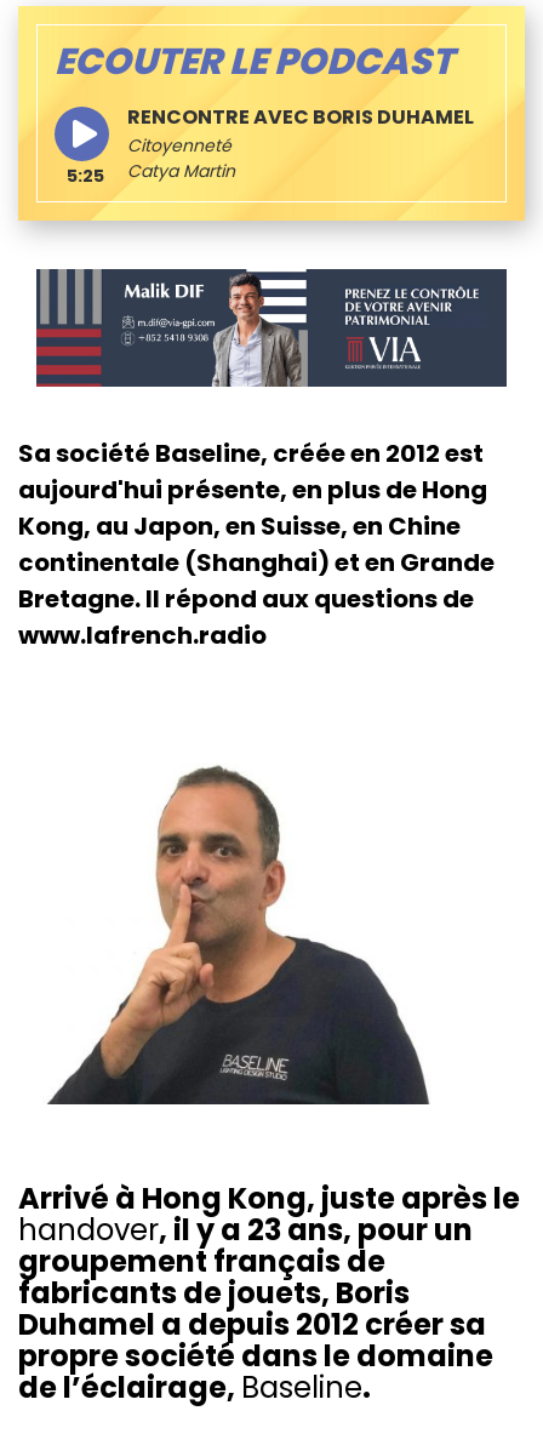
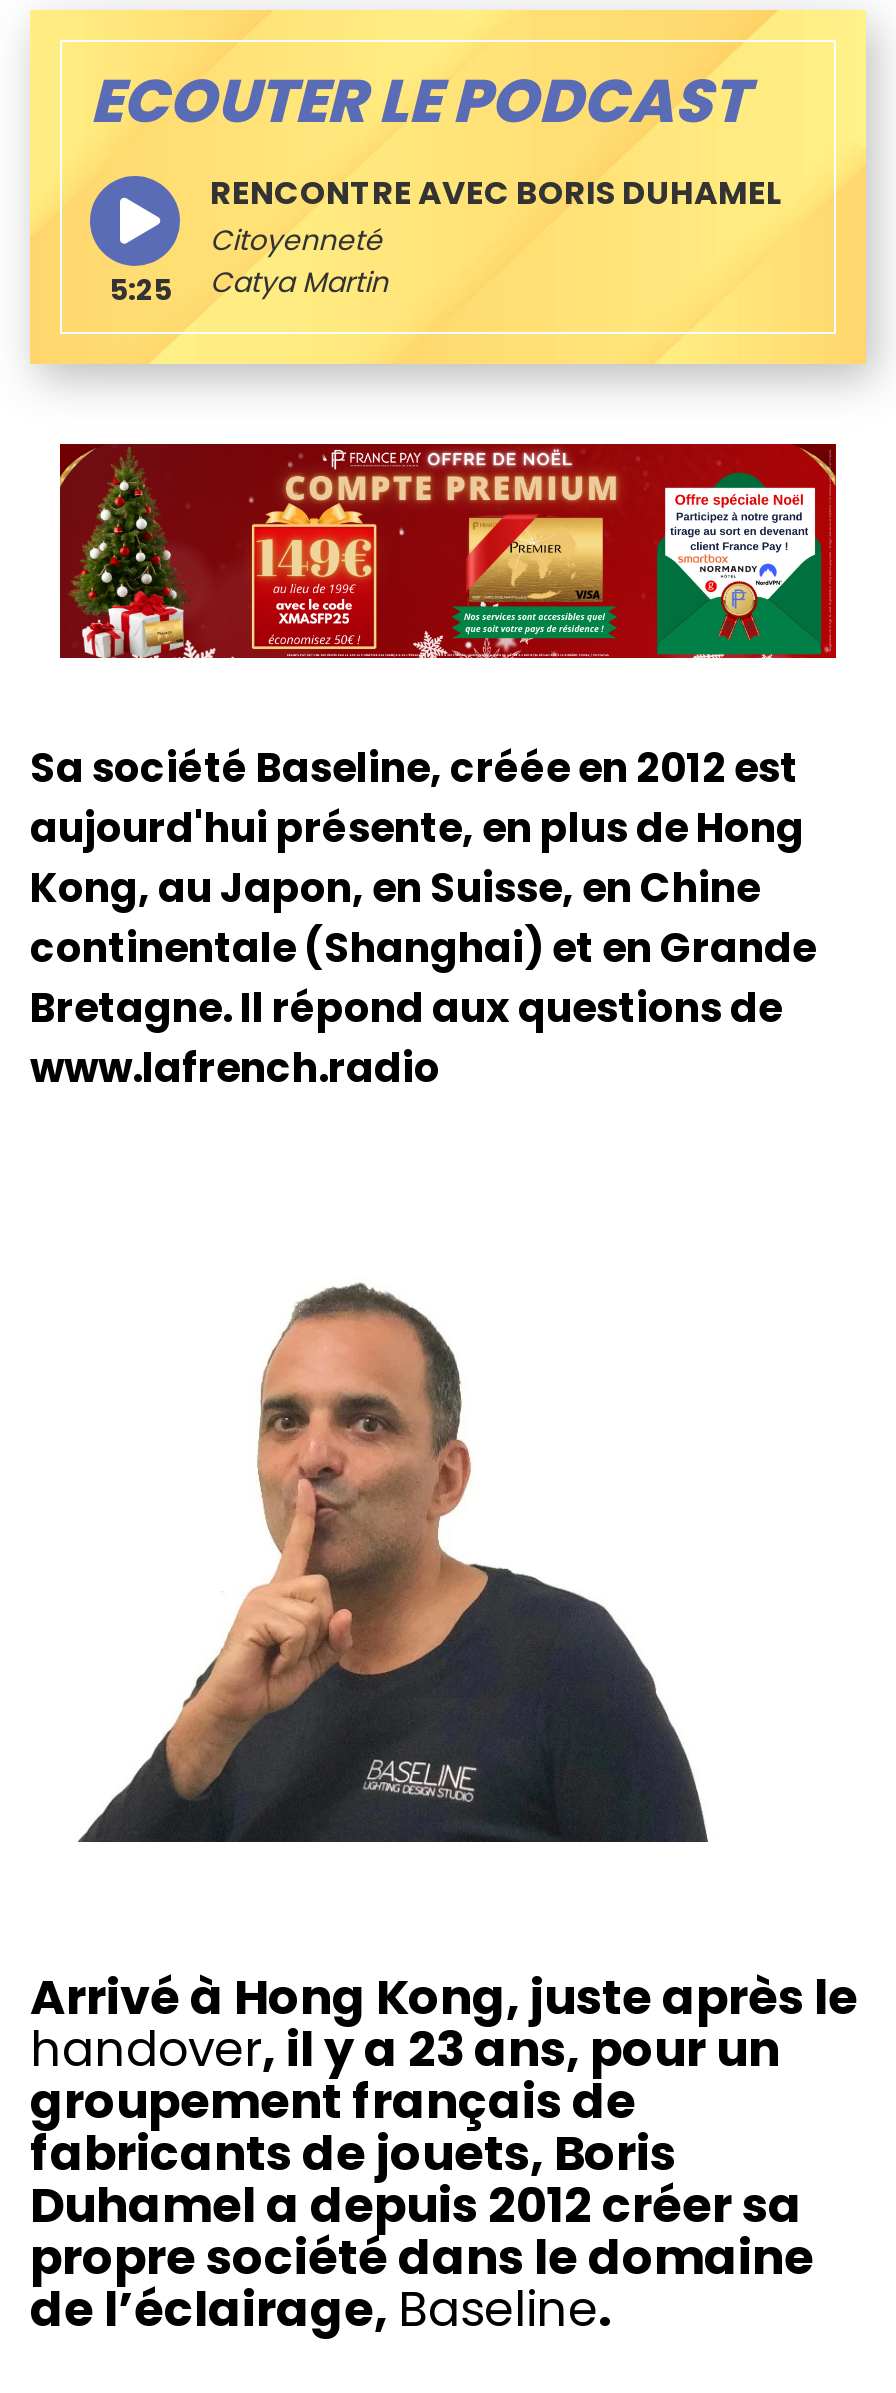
- [image]
+ [image]
